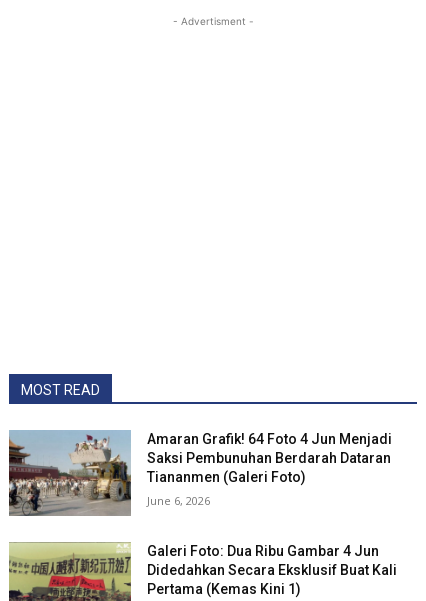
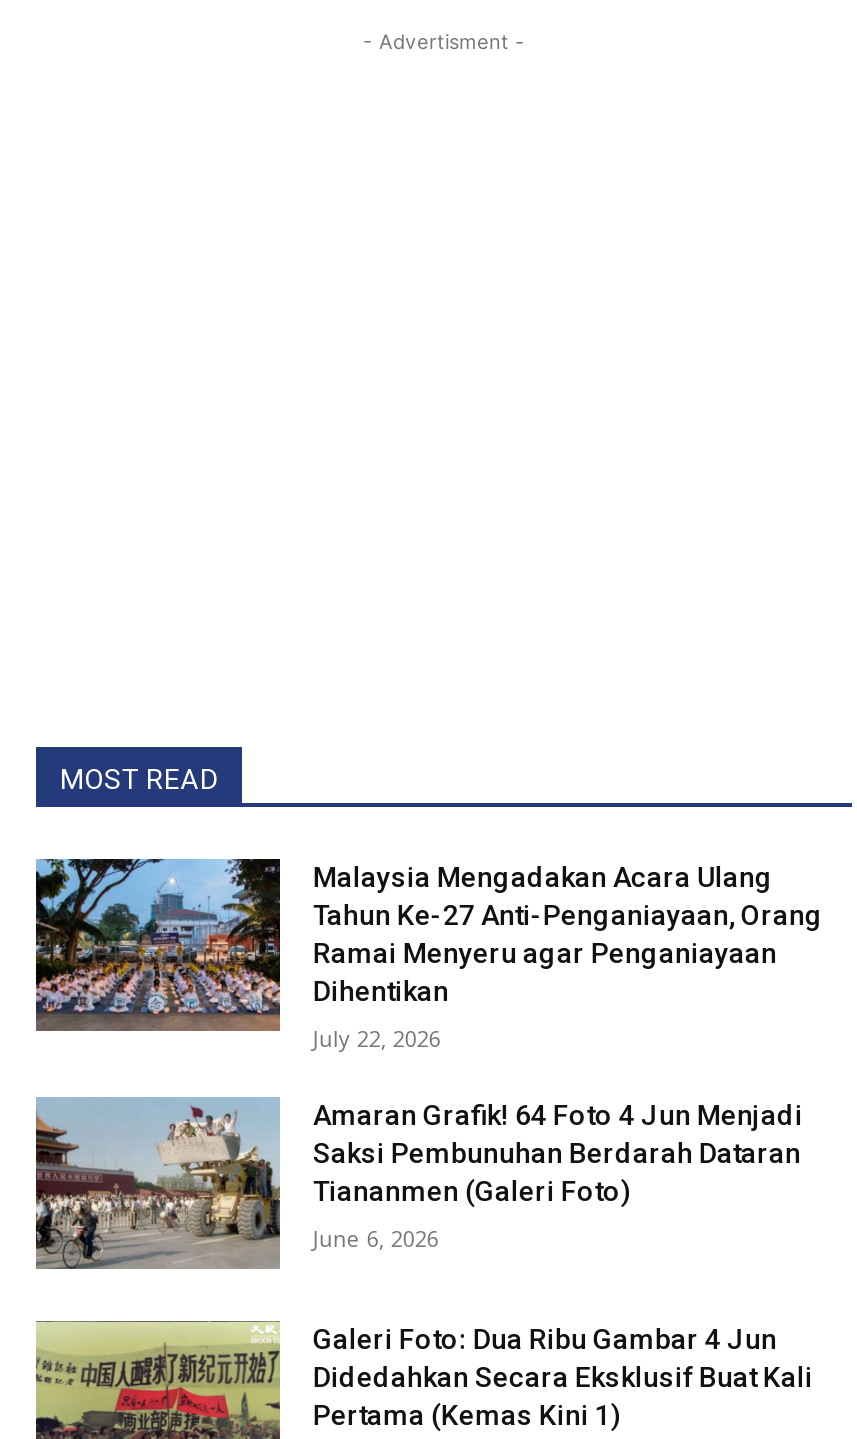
+ [image]
+ Malaysia Mengadakan Acara Ulang
+ Tahun Ke-27 Anti-Penganiayaan, Orang
+ Ramai Menyeru agar Penganiayaan
+ Dihentikan
+ July 22, 2026
